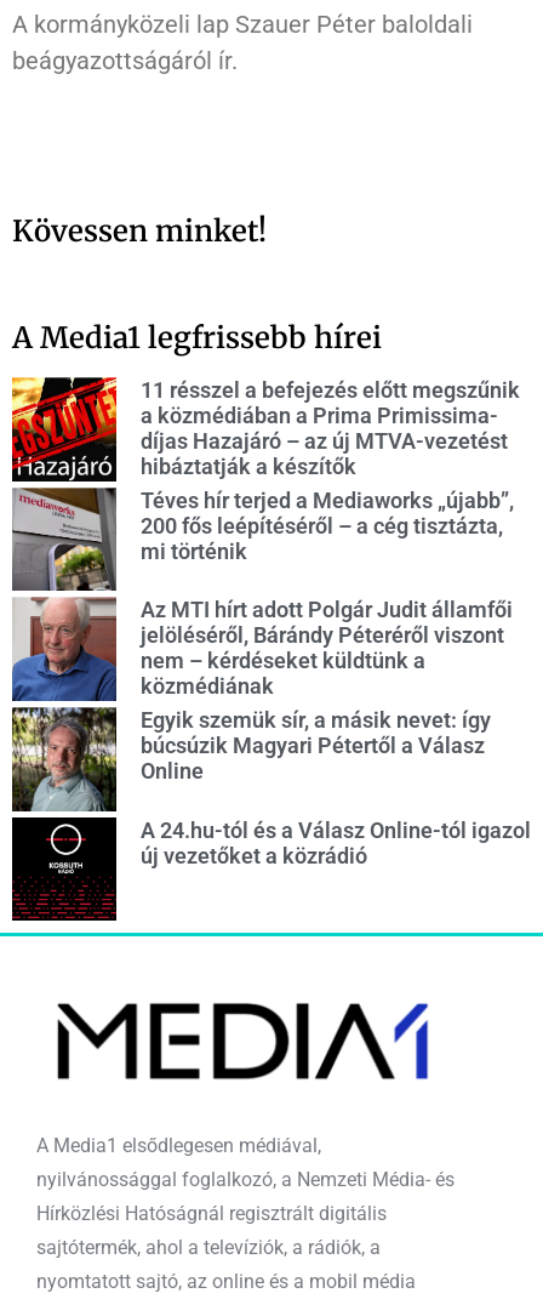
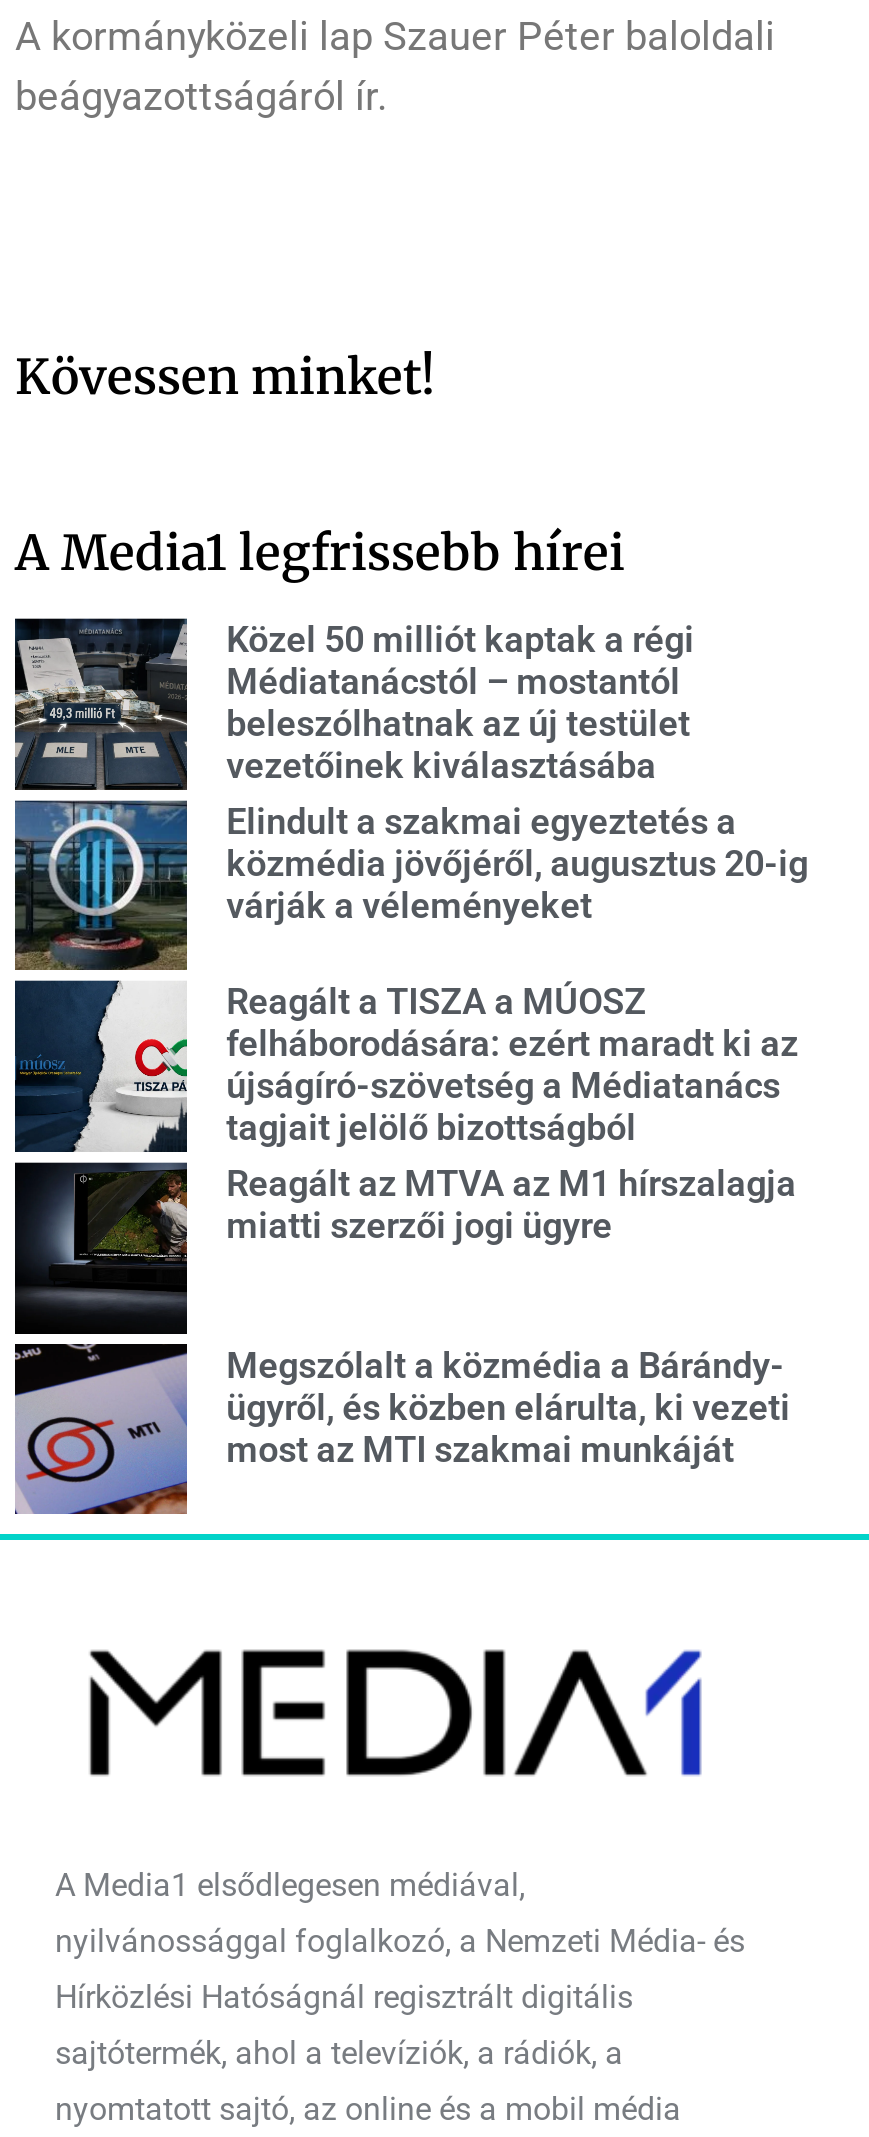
- [image]
- 11 résszel a befejezés előtt megszűnik
- a közmédiában a Prima Primissima-
- díjas Hazajáró – az új MTVA-vezetést
- hibáztatják a készítők
- Téves hír terjed a Mediaworks „újabb”,
- 200 fős leépítéséről – a cég tisztázta,
- mi történik
+ [image]
+ Közel 50 milliót kaptak a régi
+ Médiatanácstól – mostantól
+ beleszólhatnak az új testület
+ vezetőinek kiválasztásába
+ Elindult a szakmai egyeztetés a
+ közmédia jövőjéről, augusztus 20-ig
+ várják a véleményeket

- Az MTI hírt adott Polgár Judit államfői
- jelöléséről, Bárándy Péteréről viszont
- nem – kérdéseket küldtünk a
- közmédiának
- Egyik szemük sír, a másik nevet: így
- búcsúzik Magyari Pétertől a Válasz
- Online
+ Reagált a TISZA a MÚOSZ
+ felháborodására: ezért maradt ki az
+ újságíró-szövetség a Médiatanács
+ tagjait jelölő bizottságból
+ Reagált az MTVA az M1 hírszalagja
+ miatti szerzői jogi ügyre

- A 24.hu-tól és a Válasz Online-tól igazol
- új vezetőket a közrádió
+ Megszólalt a közmédia a Bárándy-
+ ügyről, és közben elárulta, ki vezeti
+ most az MTI szakmai munkáját
